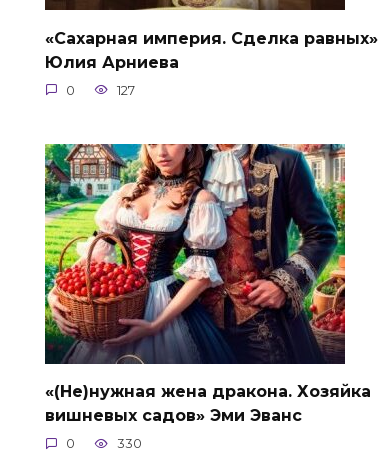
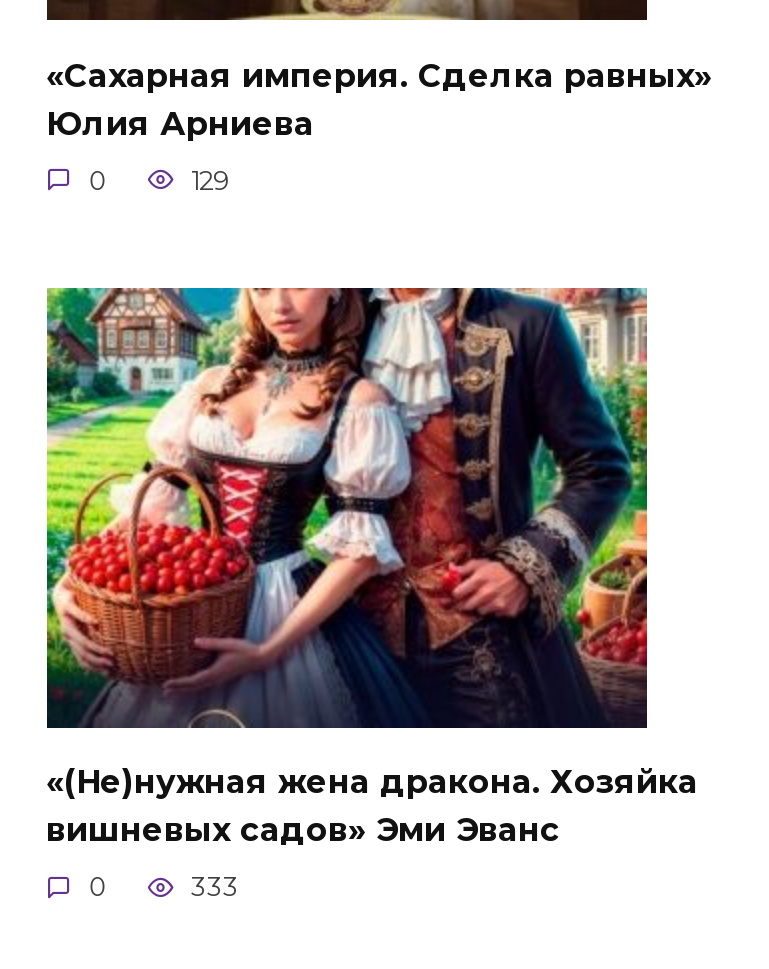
- 127
+ 129

- 330
+ 333
